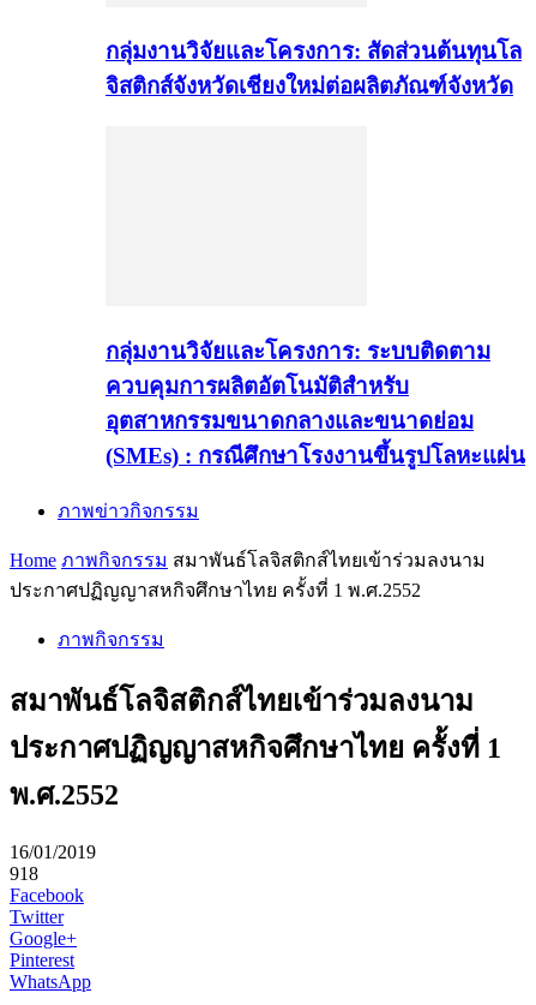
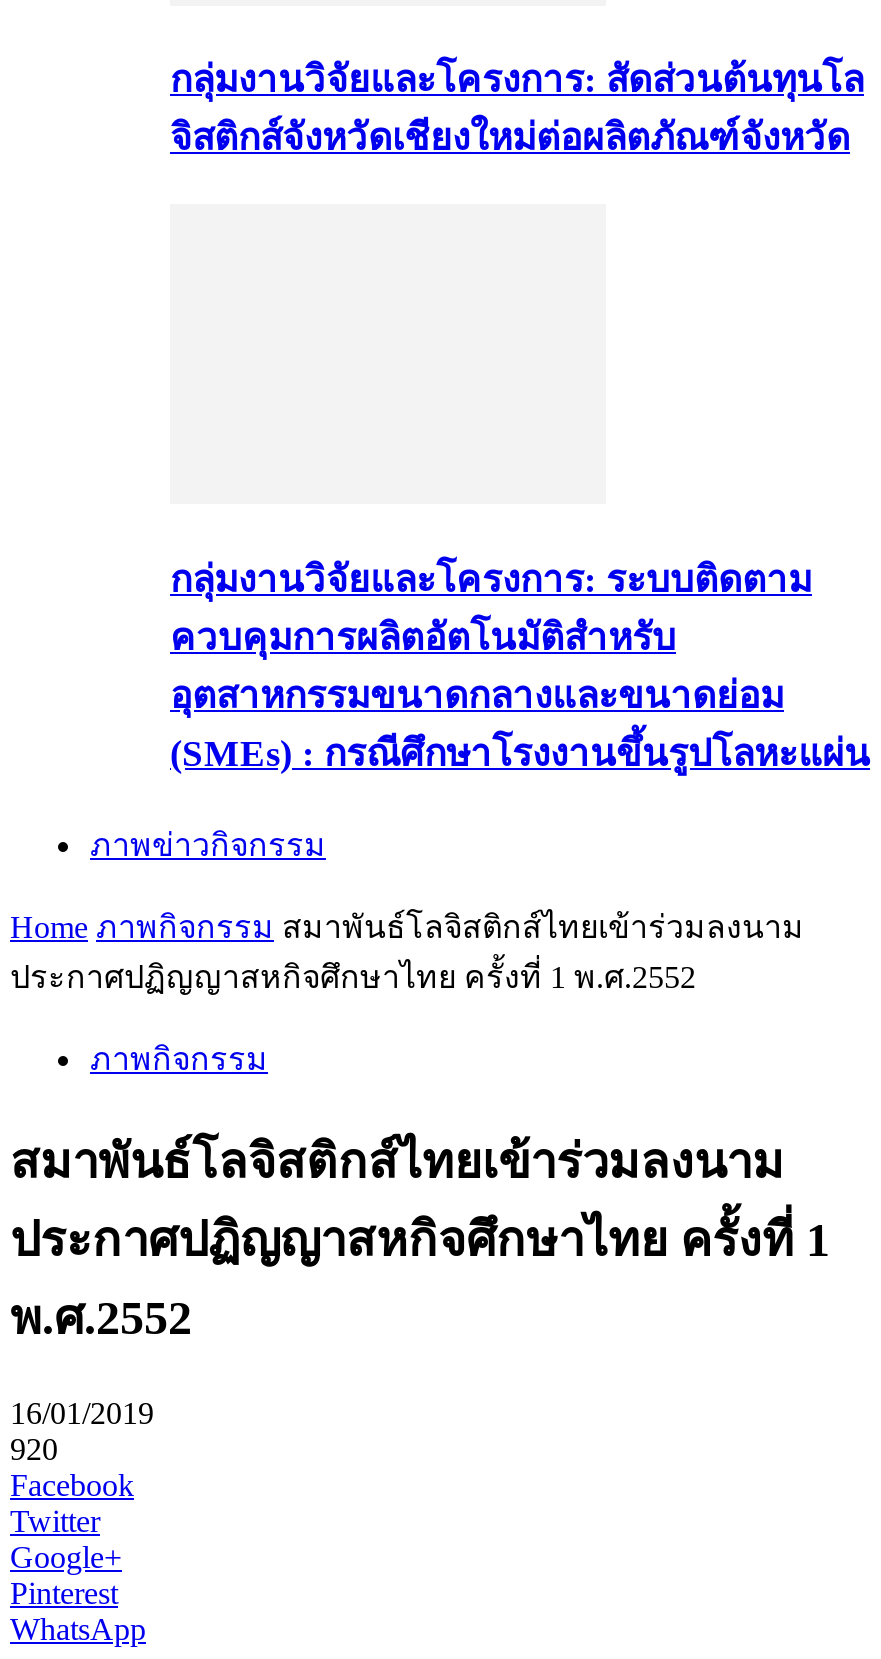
- 918
+ 920
